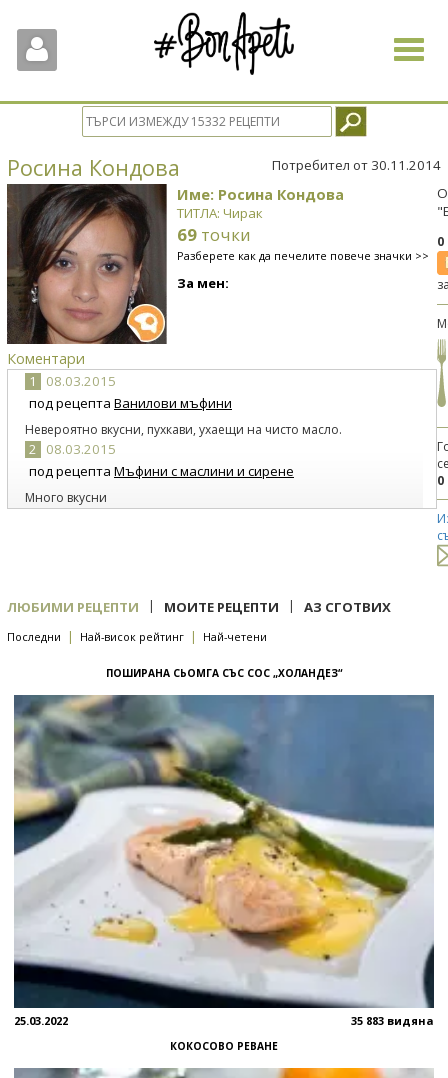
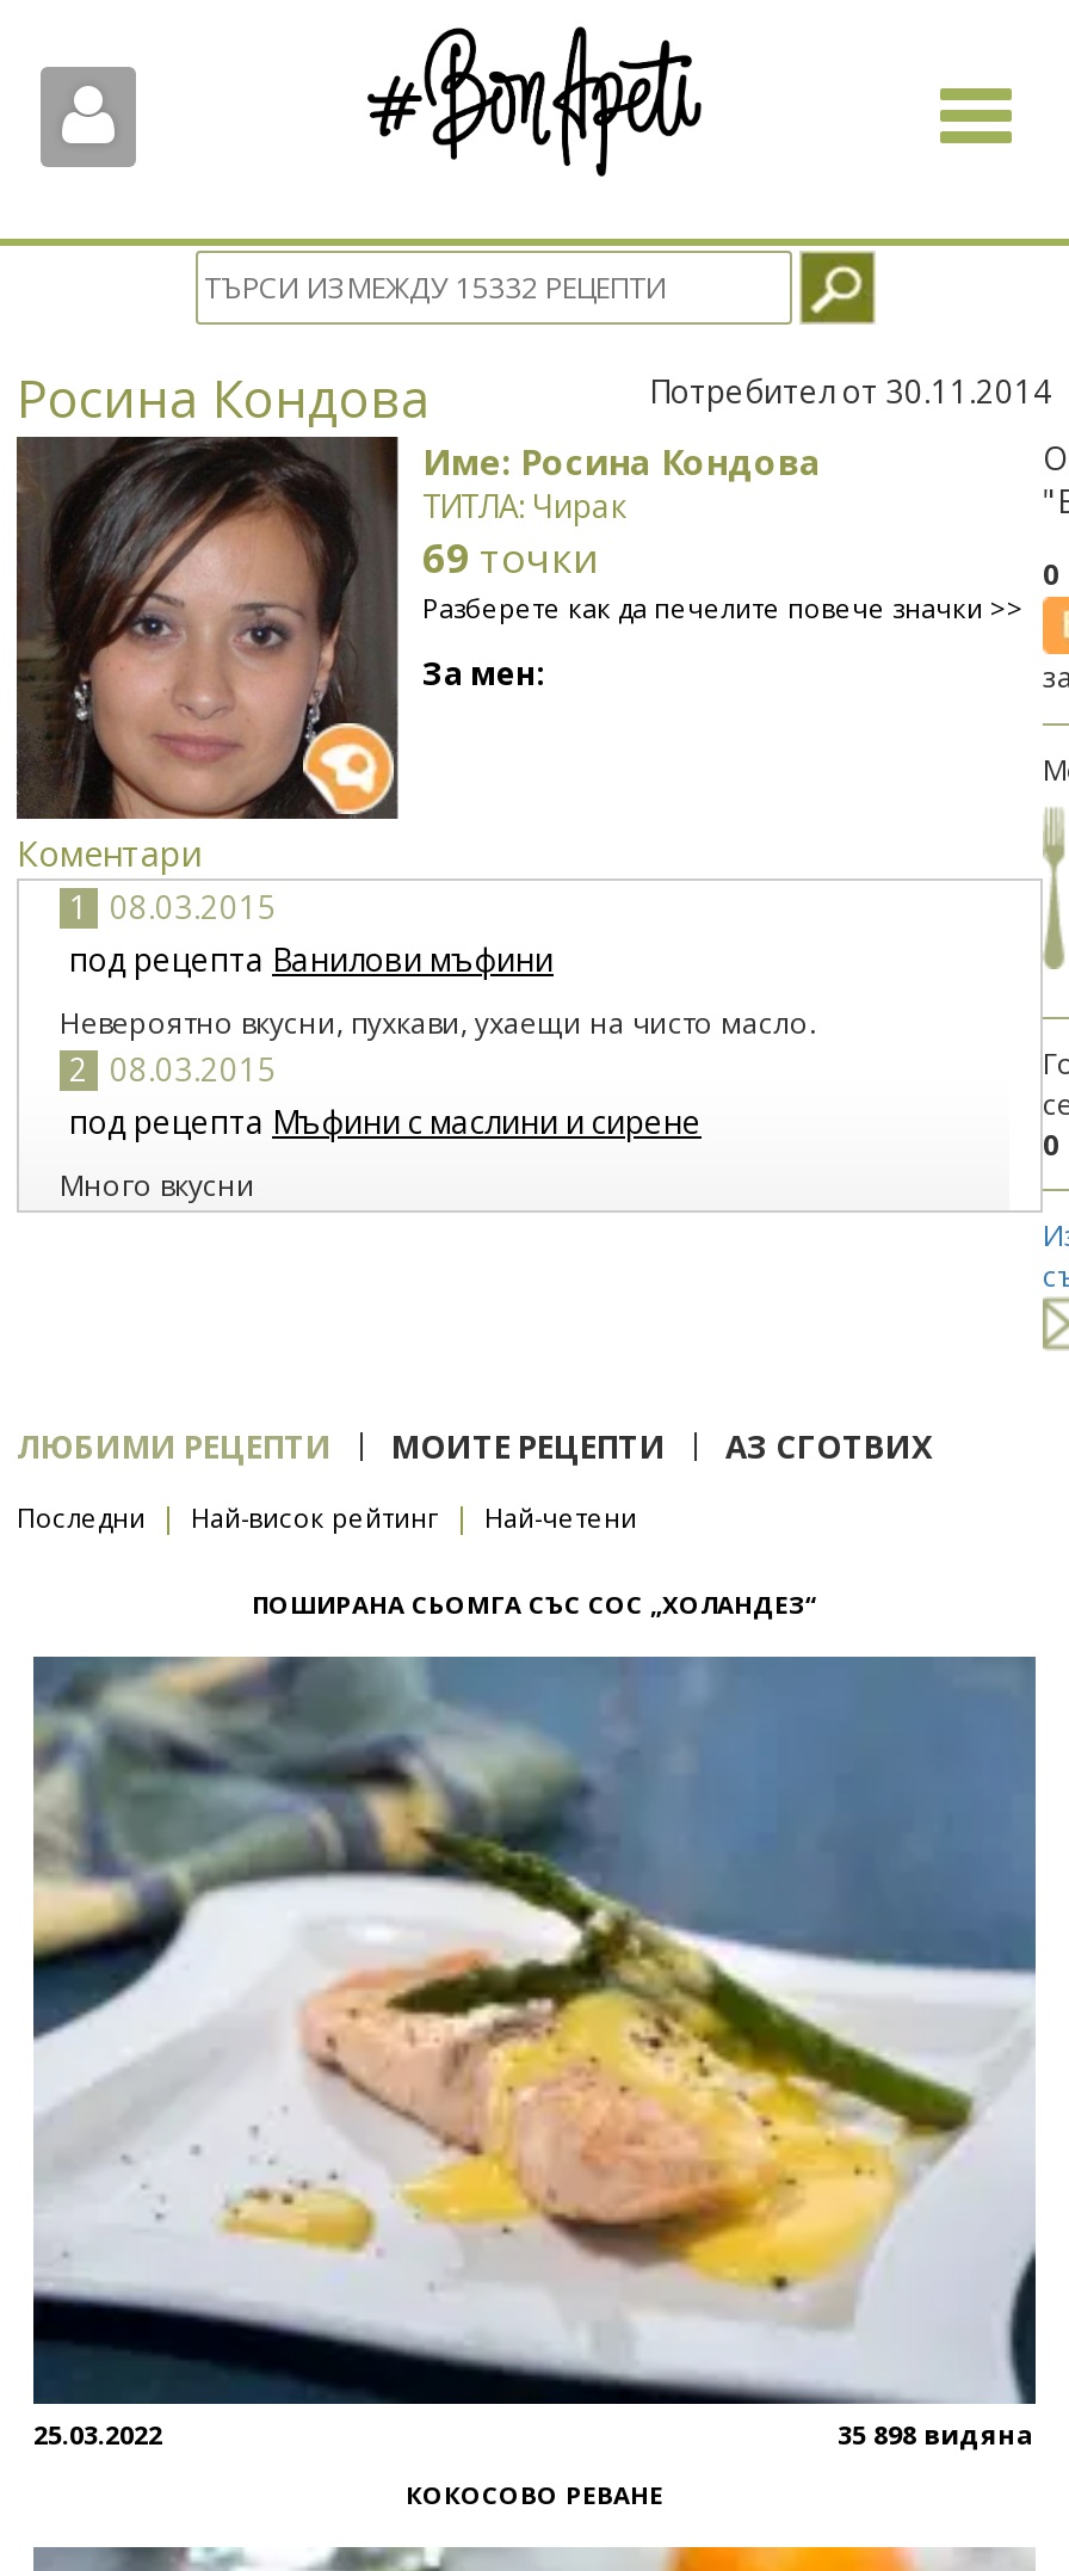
- 35 883 видяна
+ 35 898 видяна
